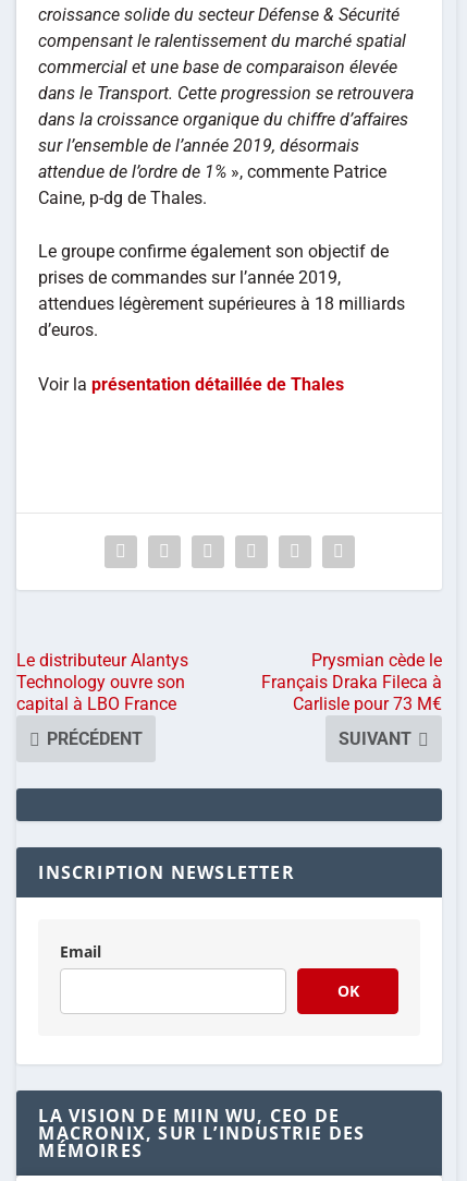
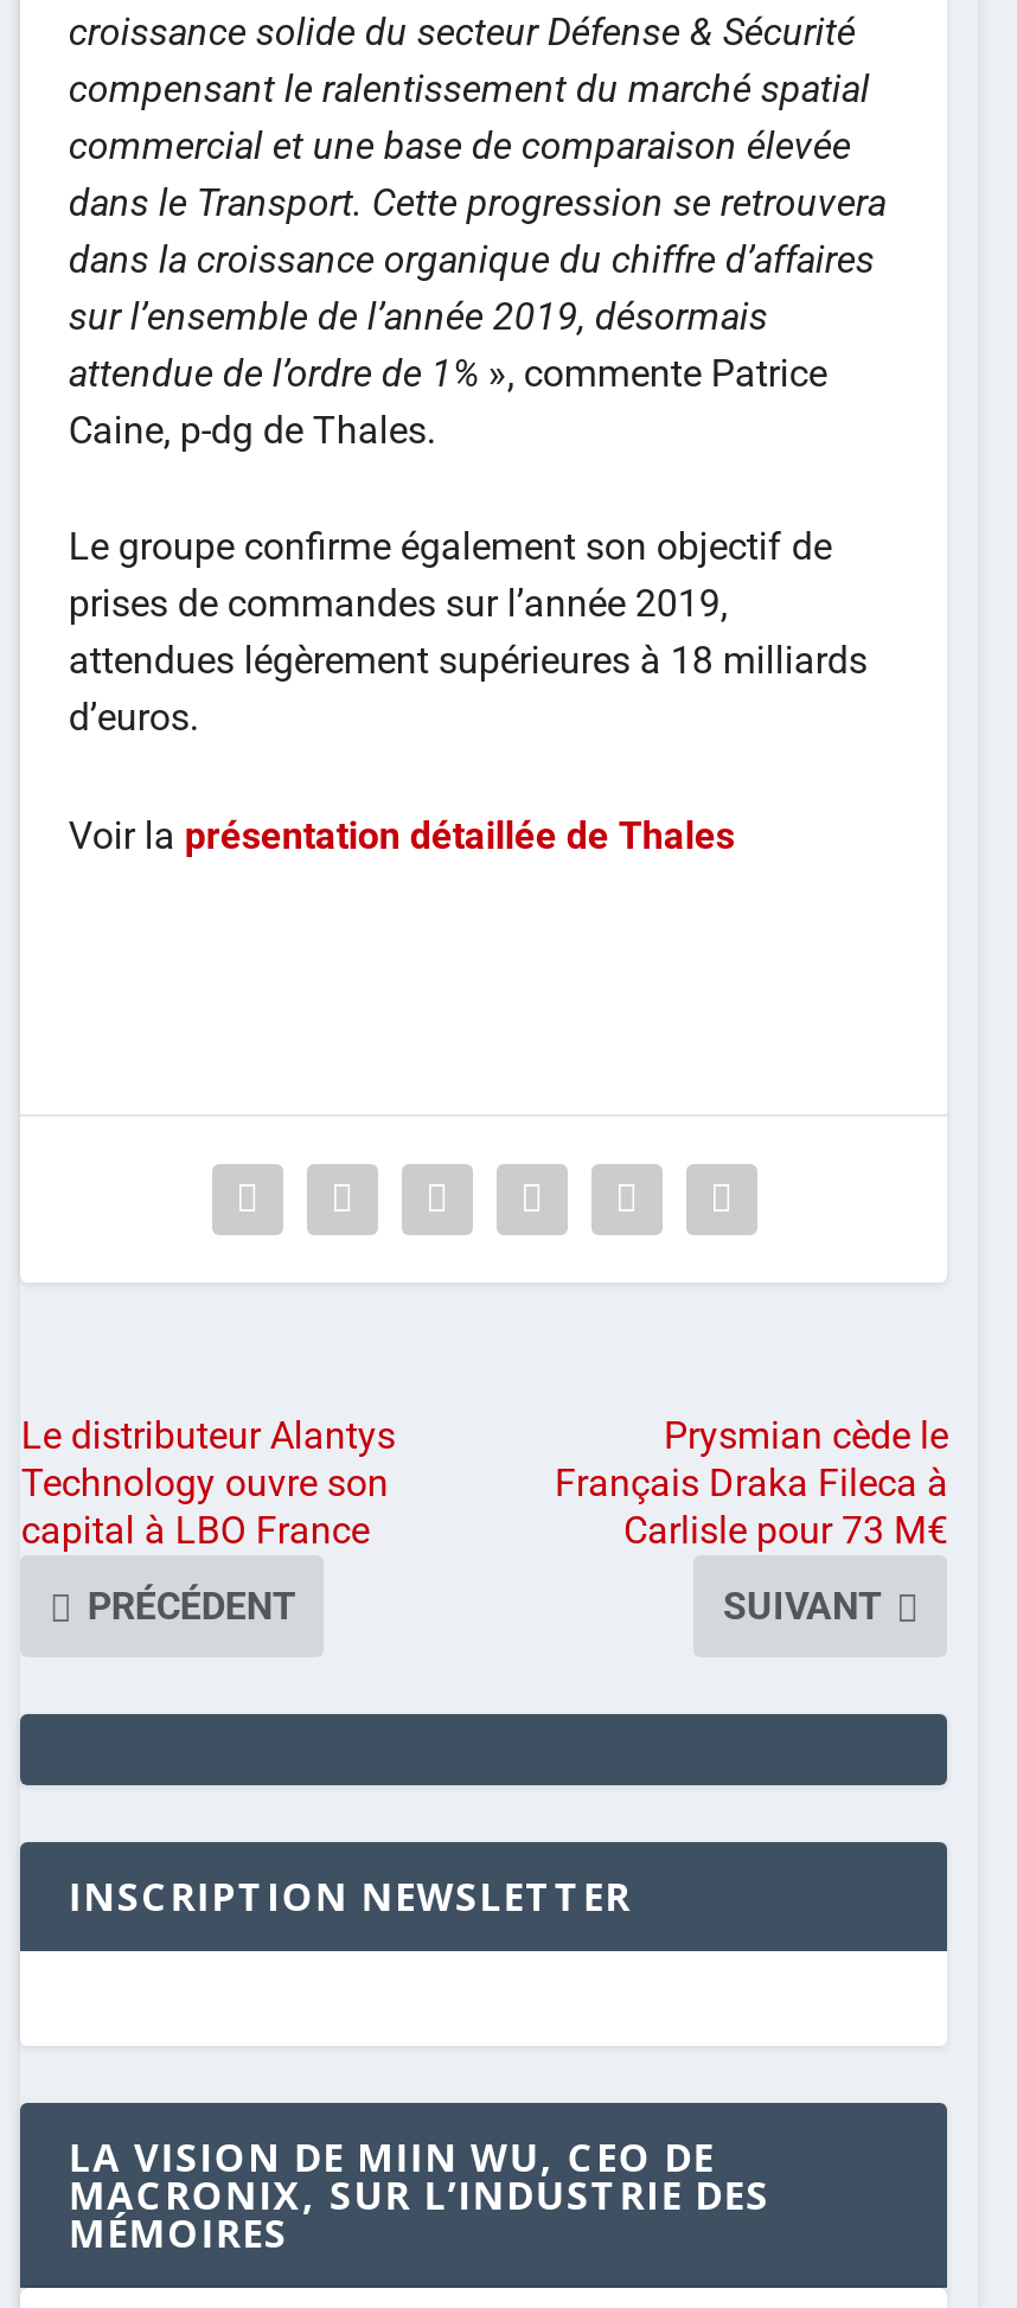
- Email
- OK
